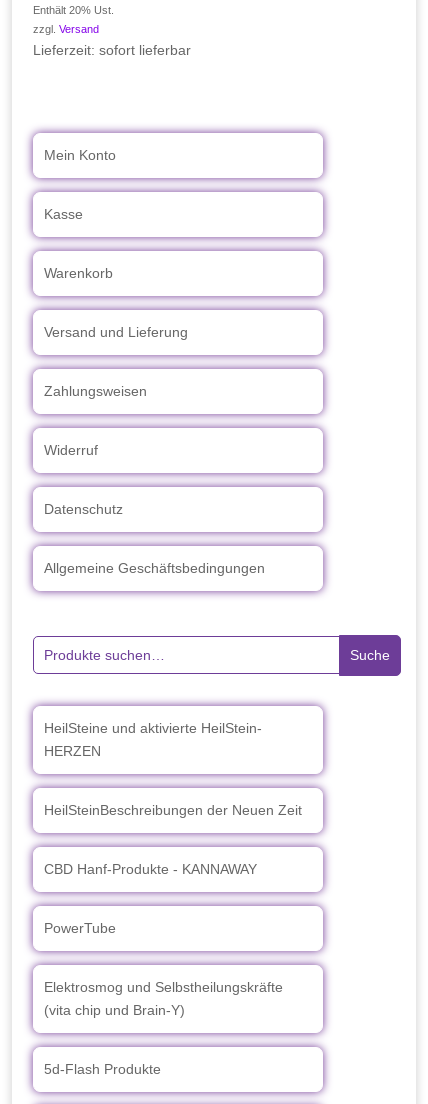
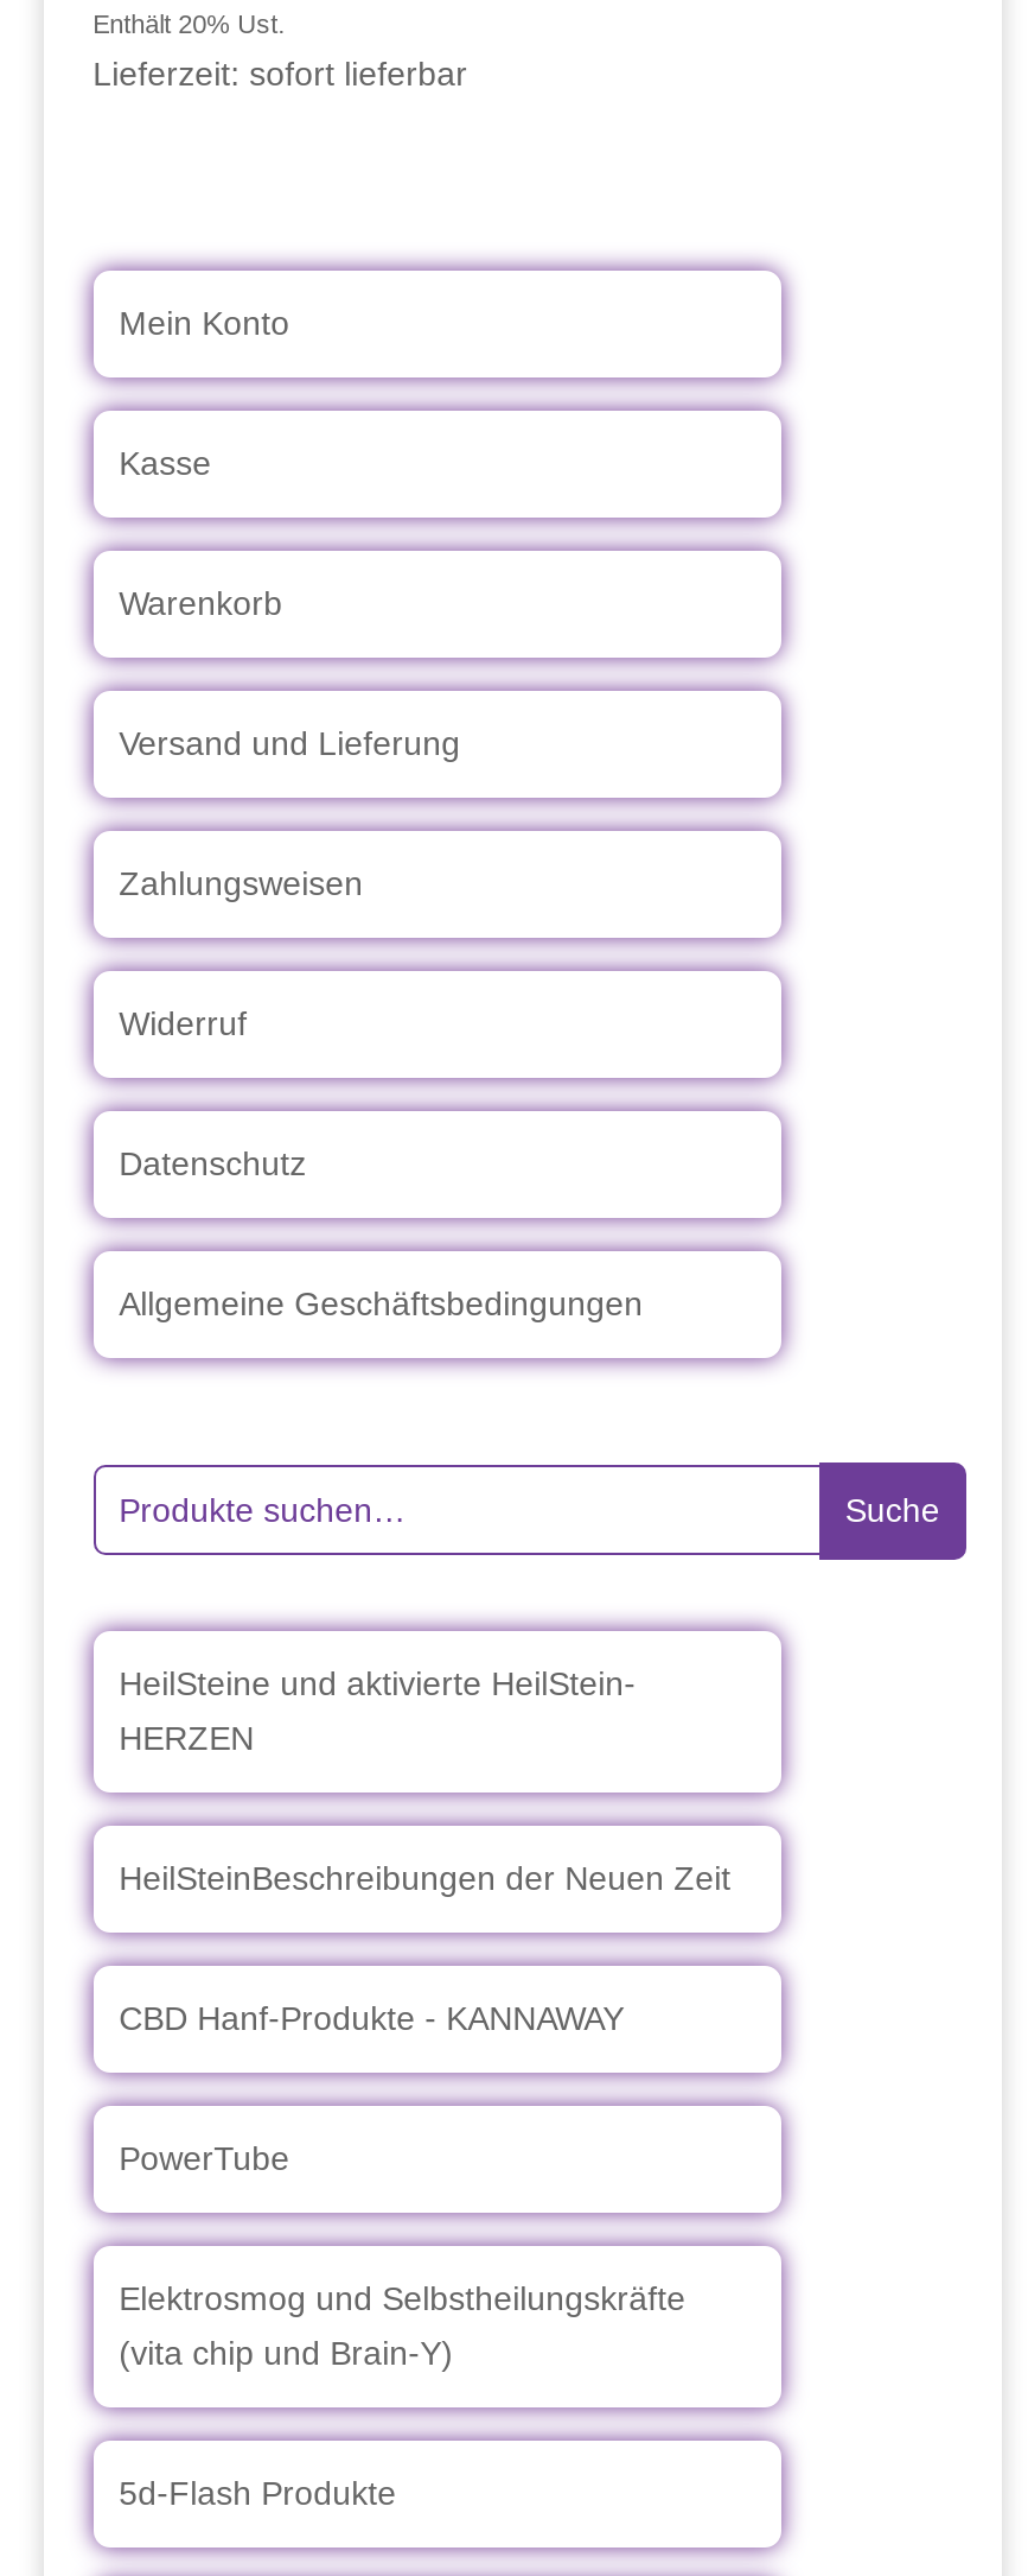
- zzgl. Versand
